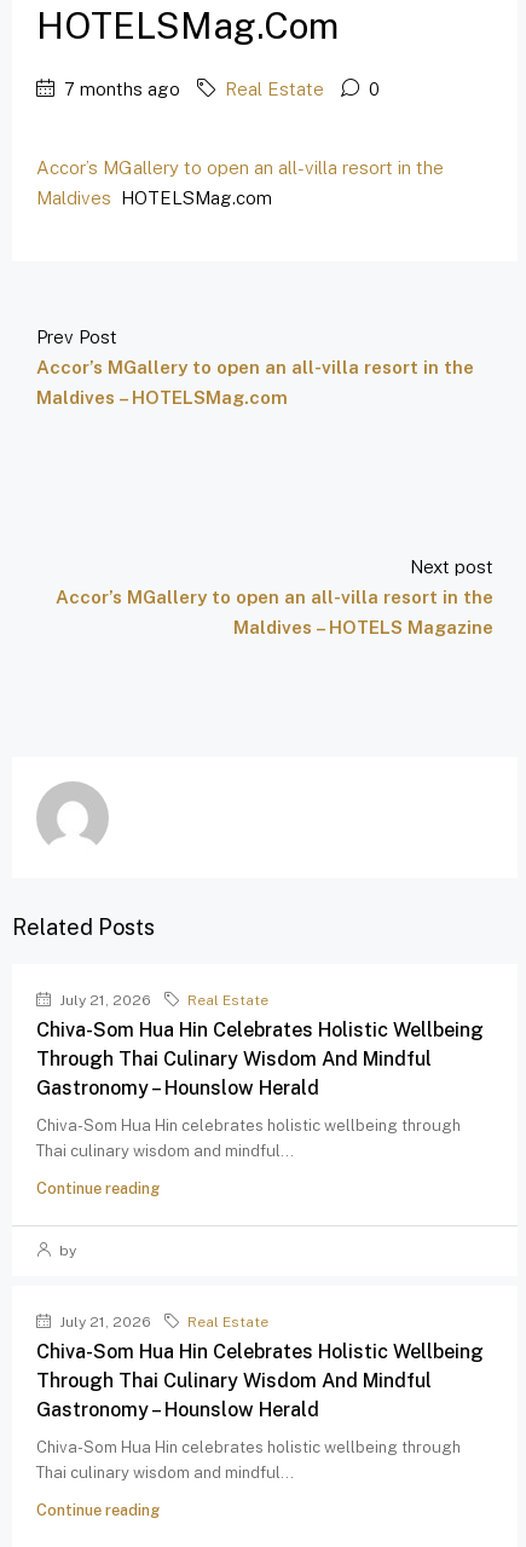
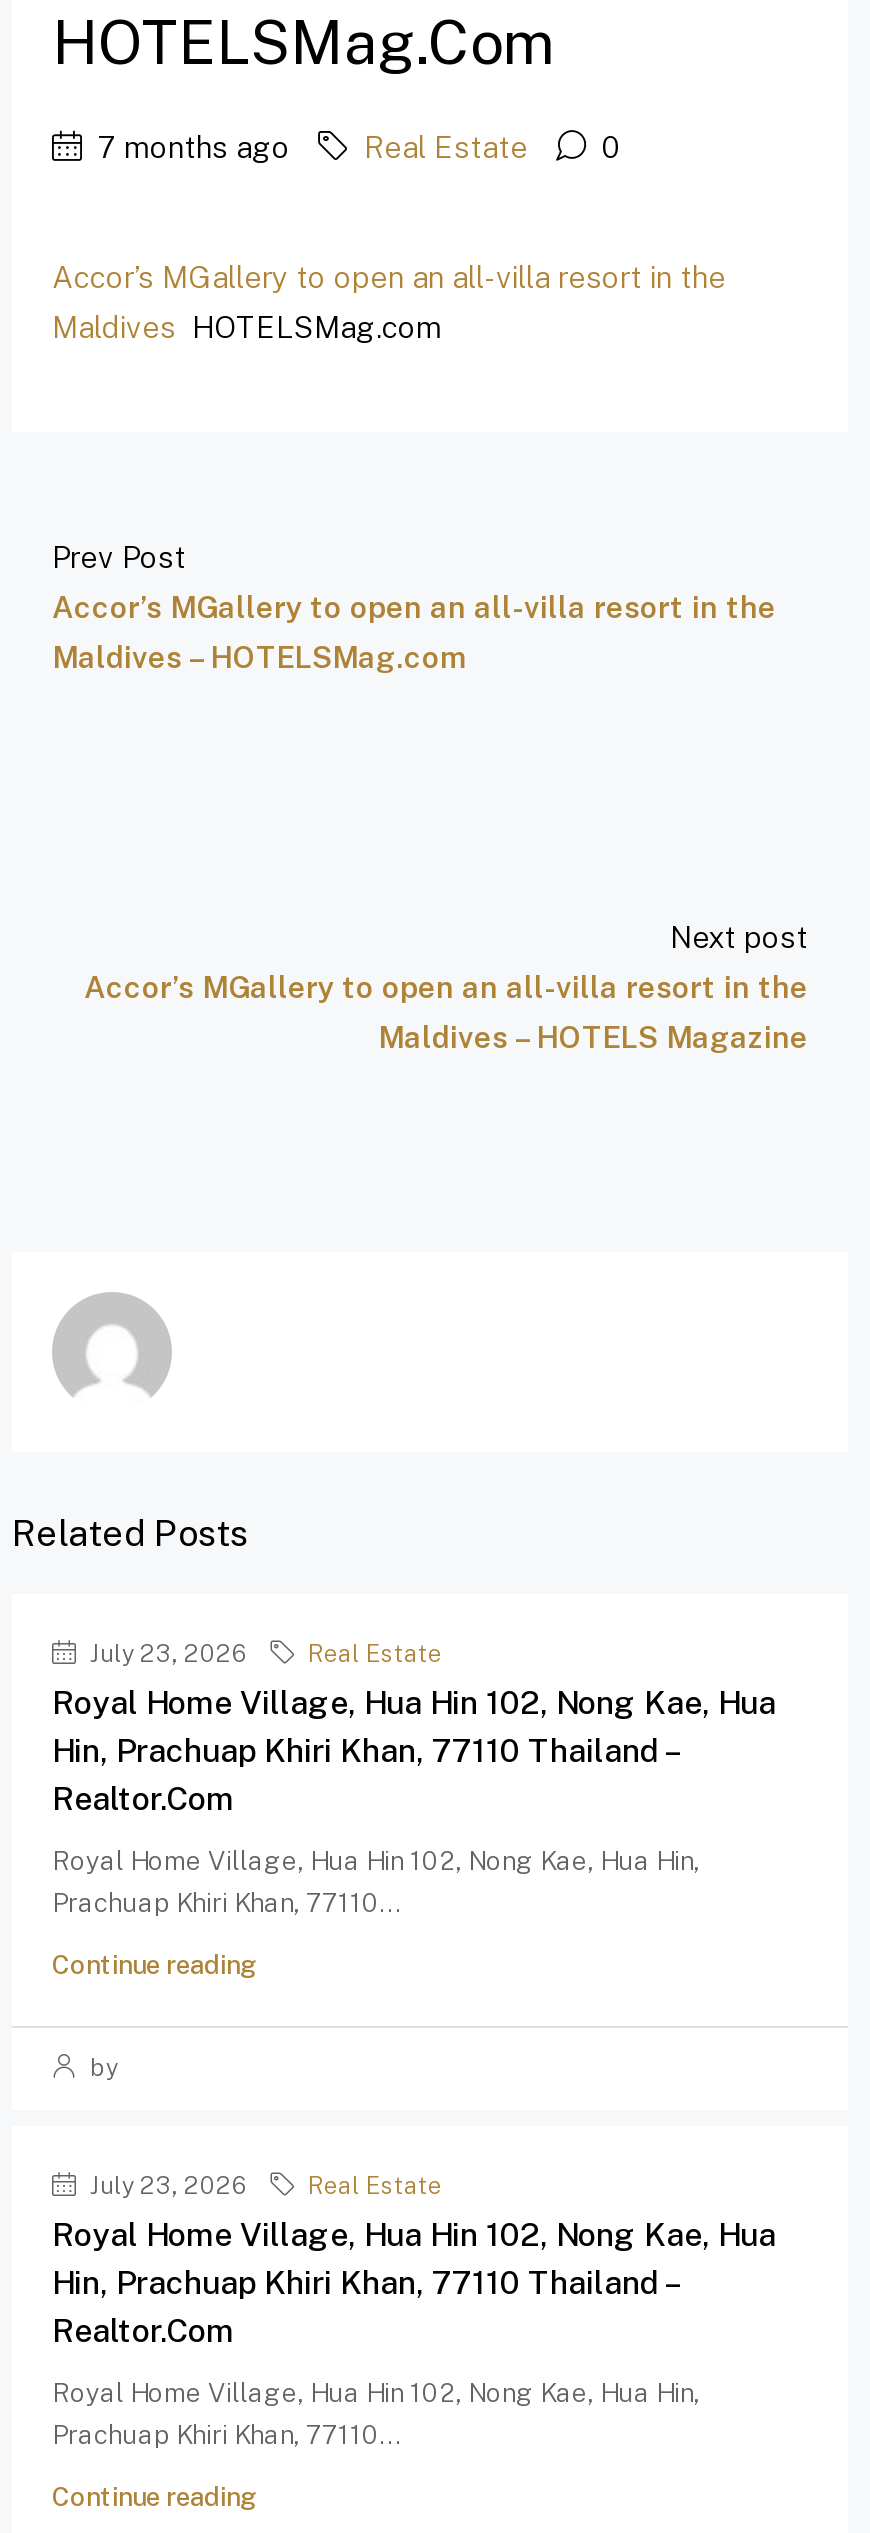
- July 21, 2026
+ July 23, 2026

- Chiva-Som Hua Hin Celebrates Holistic Wellbeing
- Through Thai Culinary Wisdom And Mindful
- Gastronomy – Hounslow Herald
+ Royal Home Village, Hua Hin 102, Nong Kae, Hua
+ Hin, Prachuap Khiri Khan, 77110 Thailand –
+ Realtor.com

- Chiva-Som Hua Hin celebrates holistic wellbeing through
- Thai culinary wisdom and mindful...
+ Royal Home Village, Hua Hin 102, Nong Kae, Hua Hin,
+ Prachuap Khiri Khan, 77110...

- July 21, 2026
+ July 23, 2026

- Chiva-Som Hua Hin Celebrates Holistic Wellbeing
- Through Thai Culinary Wisdom And Mindful
- Gastronomy – Hounslow Herald
+ Royal Home Village, Hua Hin 102, Nong Kae, Hua
+ Hin, Prachuap Khiri Khan, 77110 Thailand –
+ Realtor.com

- Chiva-Som Hua Hin celebrates holistic wellbeing through
- Thai culinary wisdom and mindful...
+ Royal Home Village, Hua Hin 102, Nong Kae, Hua Hin,
+ Prachuap Khiri Khan, 77110...
